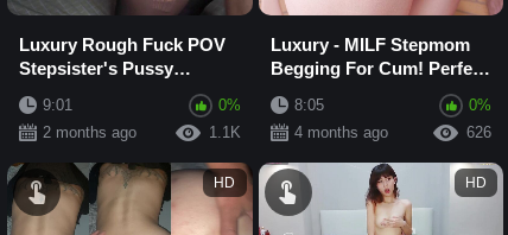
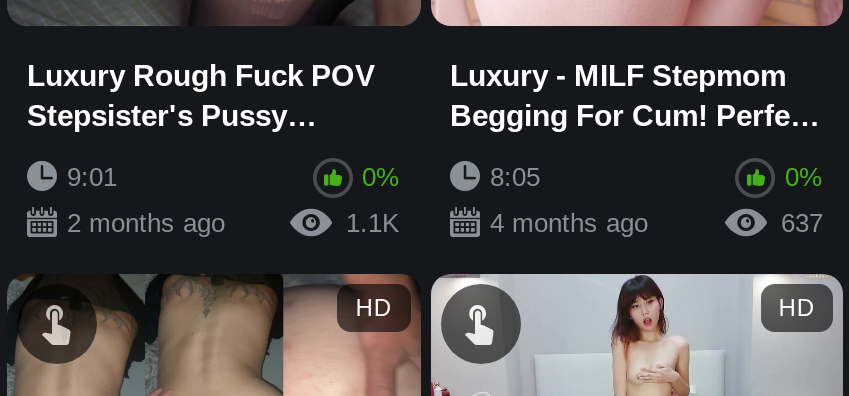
- 626
+ 637
